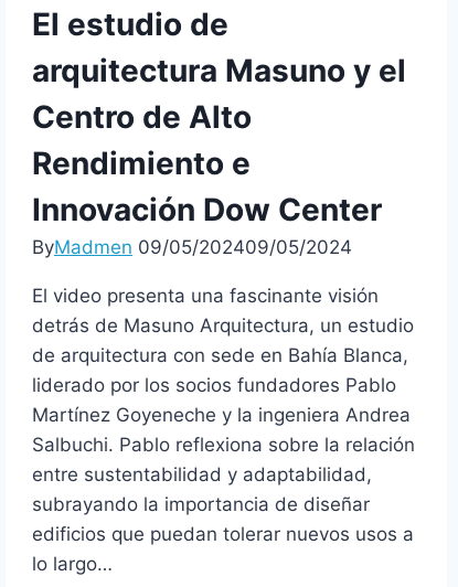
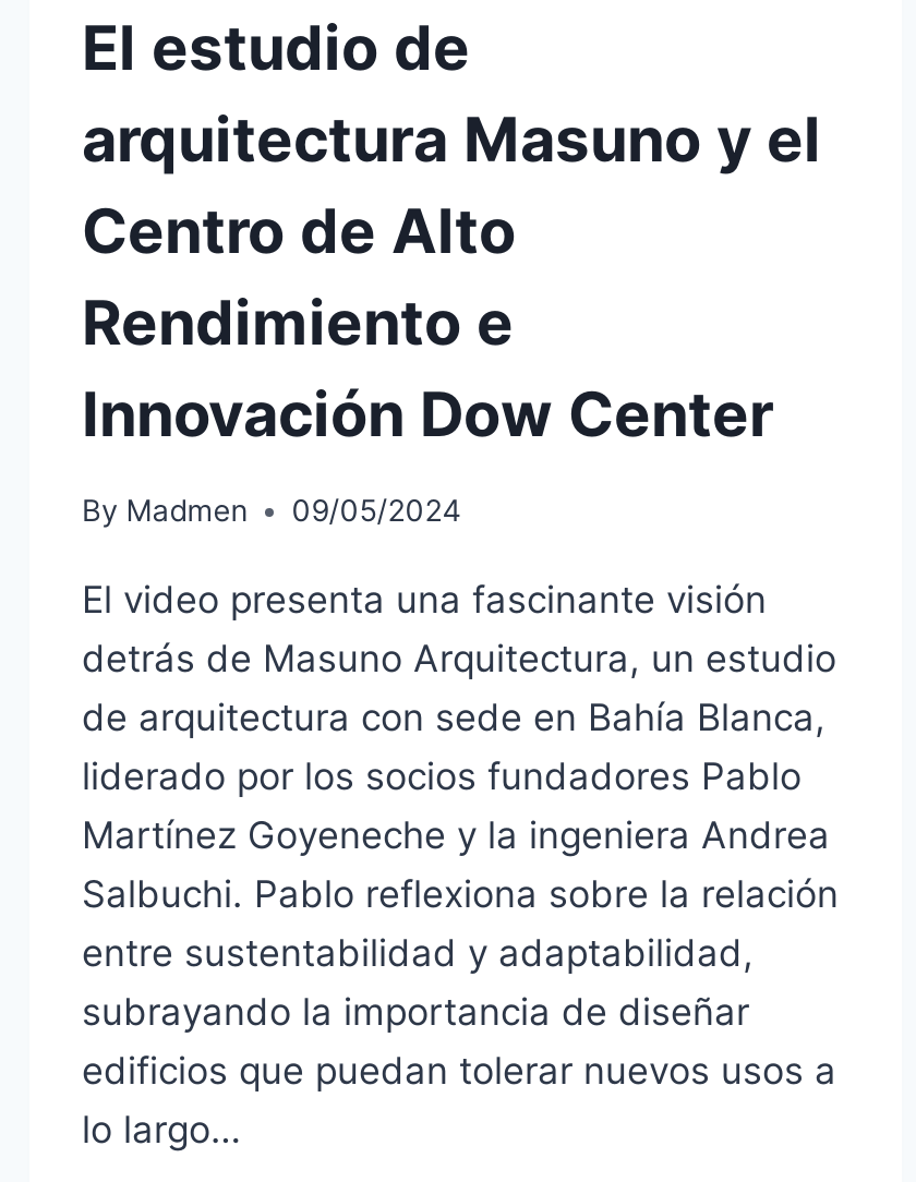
- ByMadmen 09/05/202409/05/2024
+ By Madmen
+ 09/05/2024
